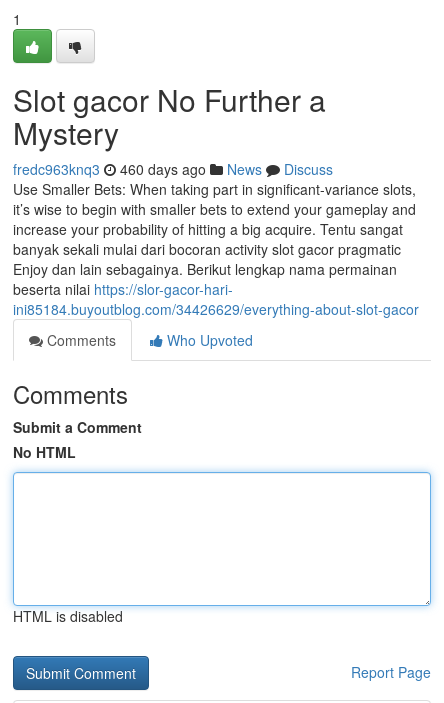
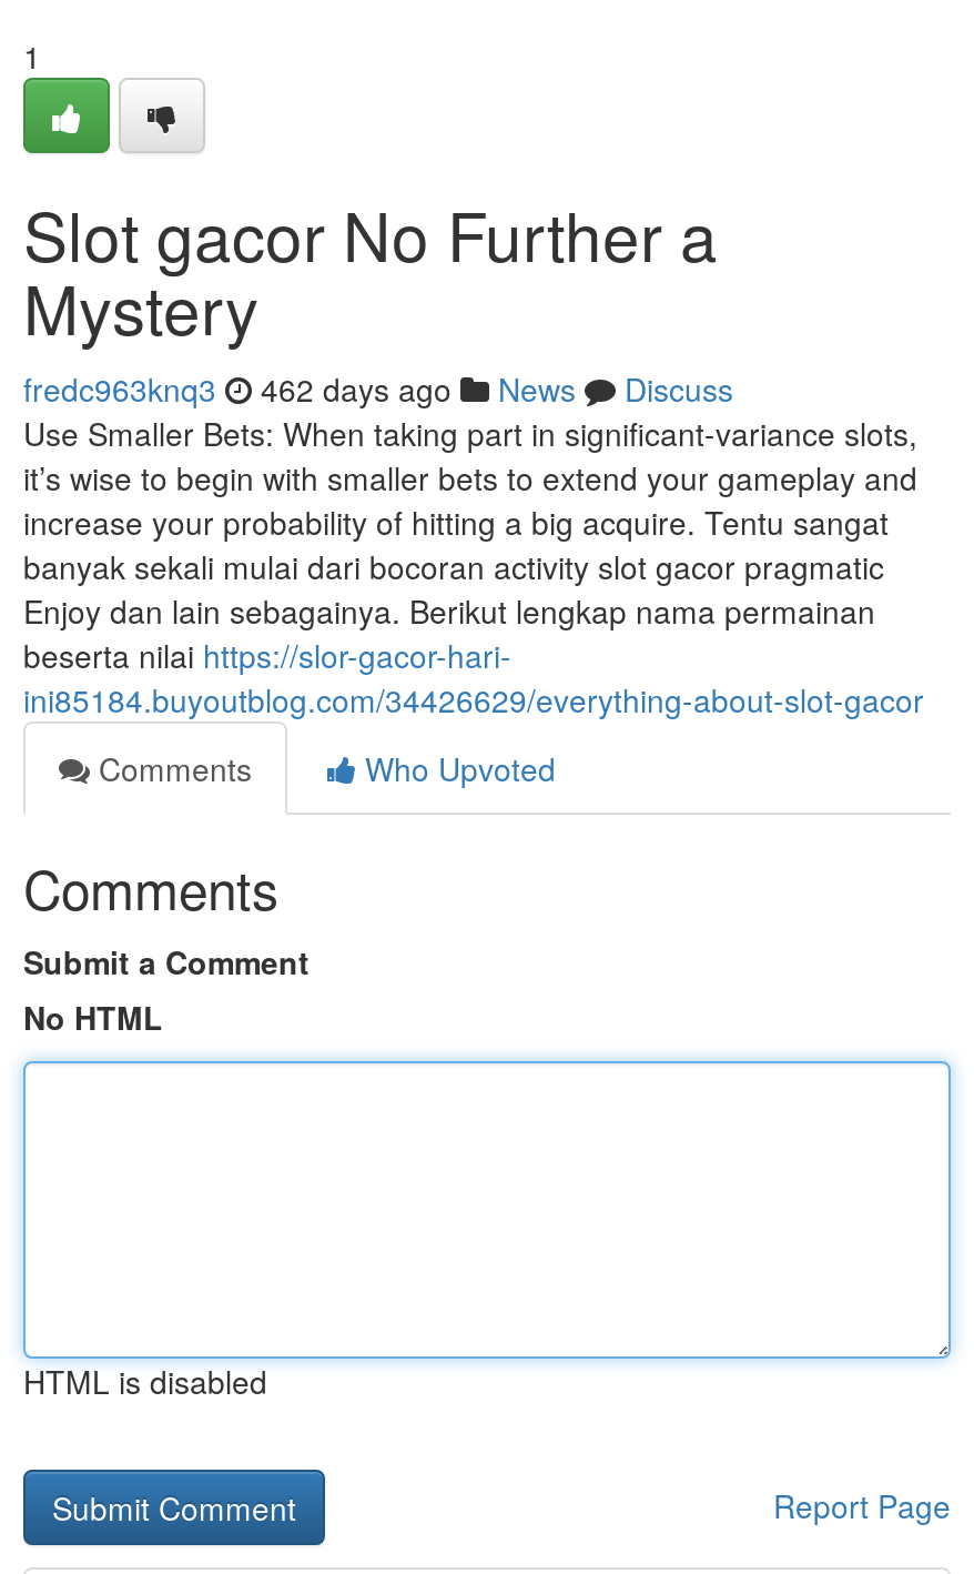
- fredc963knq3 460 days ago News Discuss
+ fredc963knq3 462 days ago News Discuss
